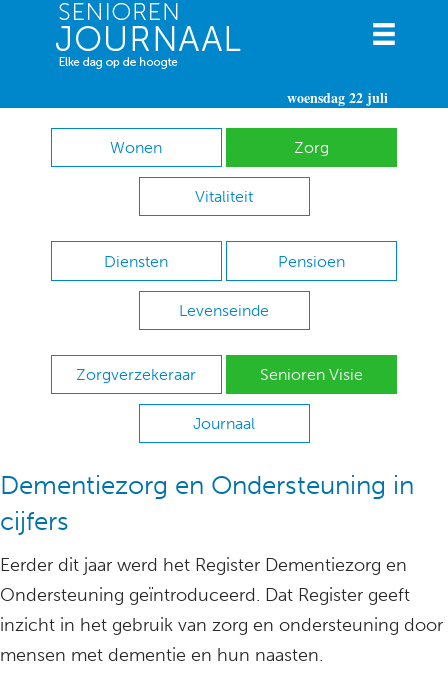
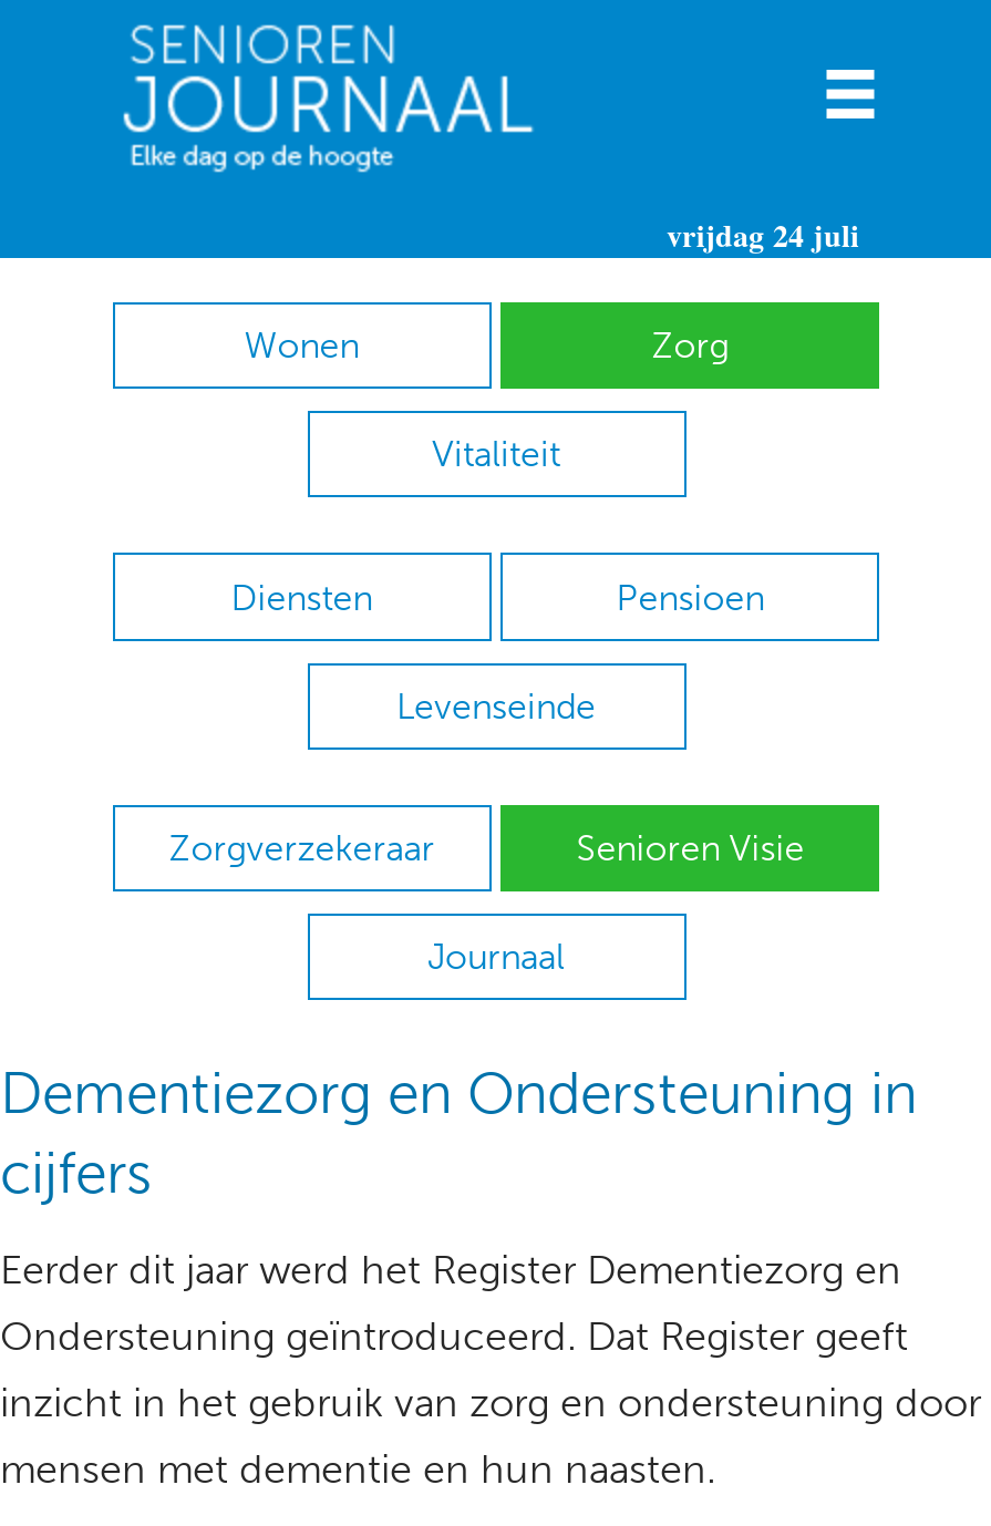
- woensdag 22 juli
+ vrijdag 24 juli
